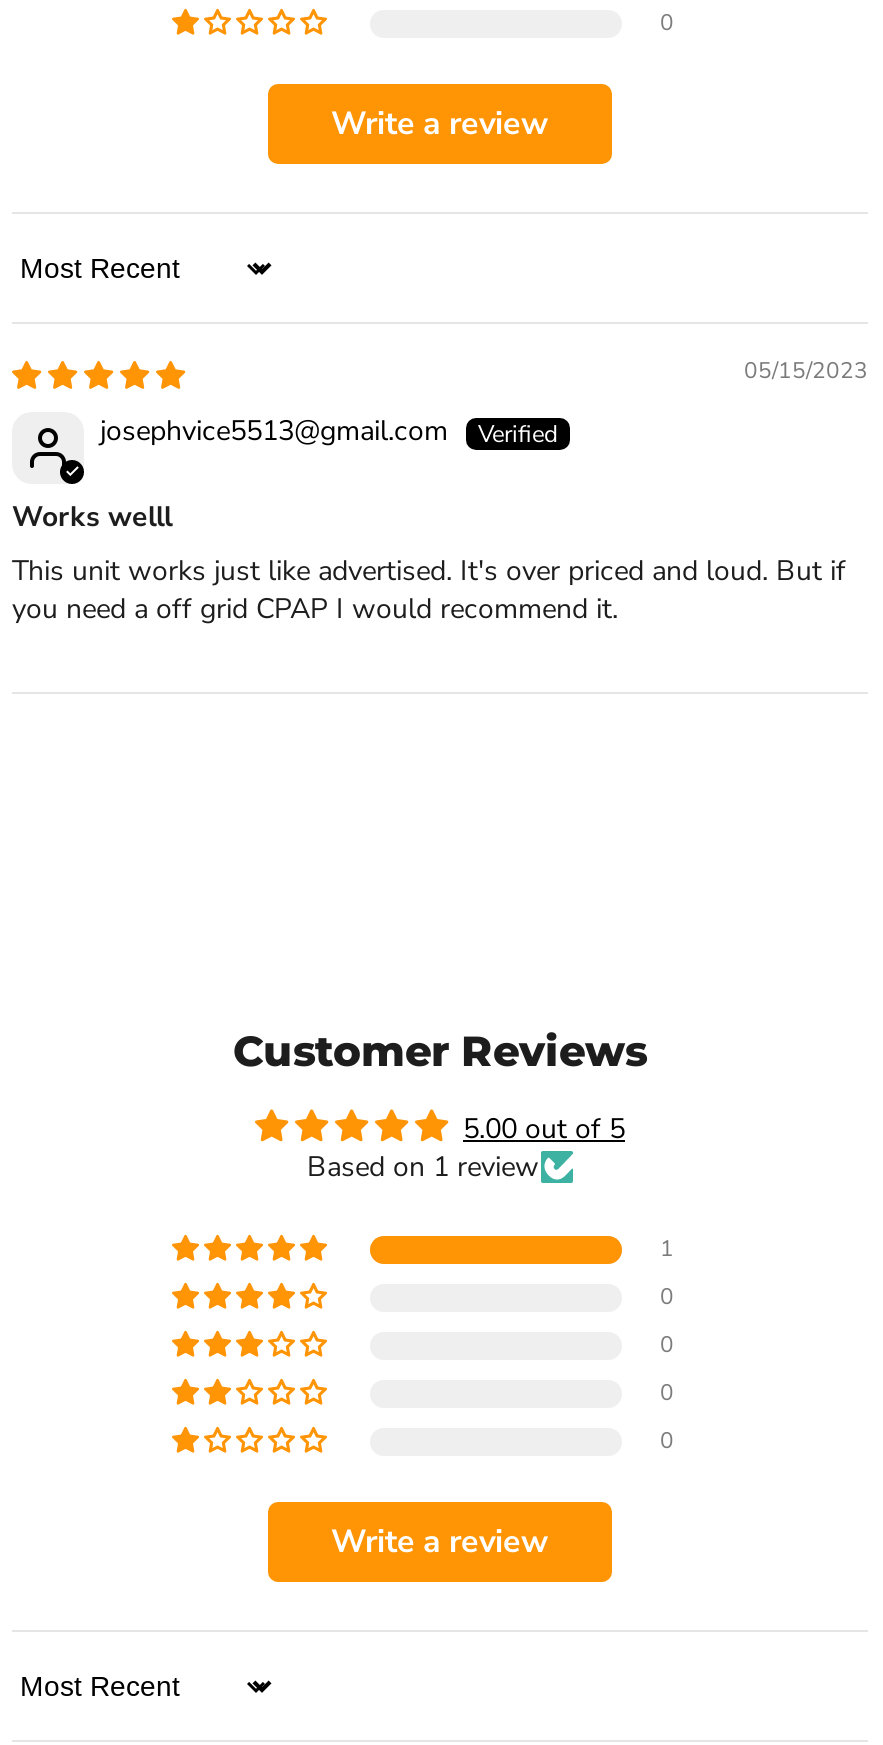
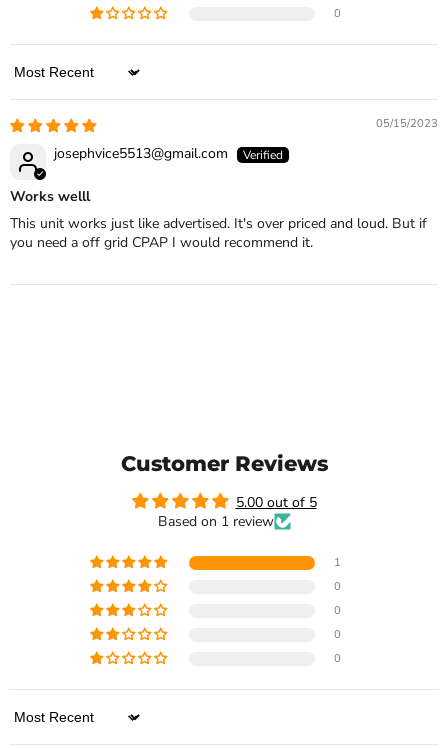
- Write a review

- Write a review
